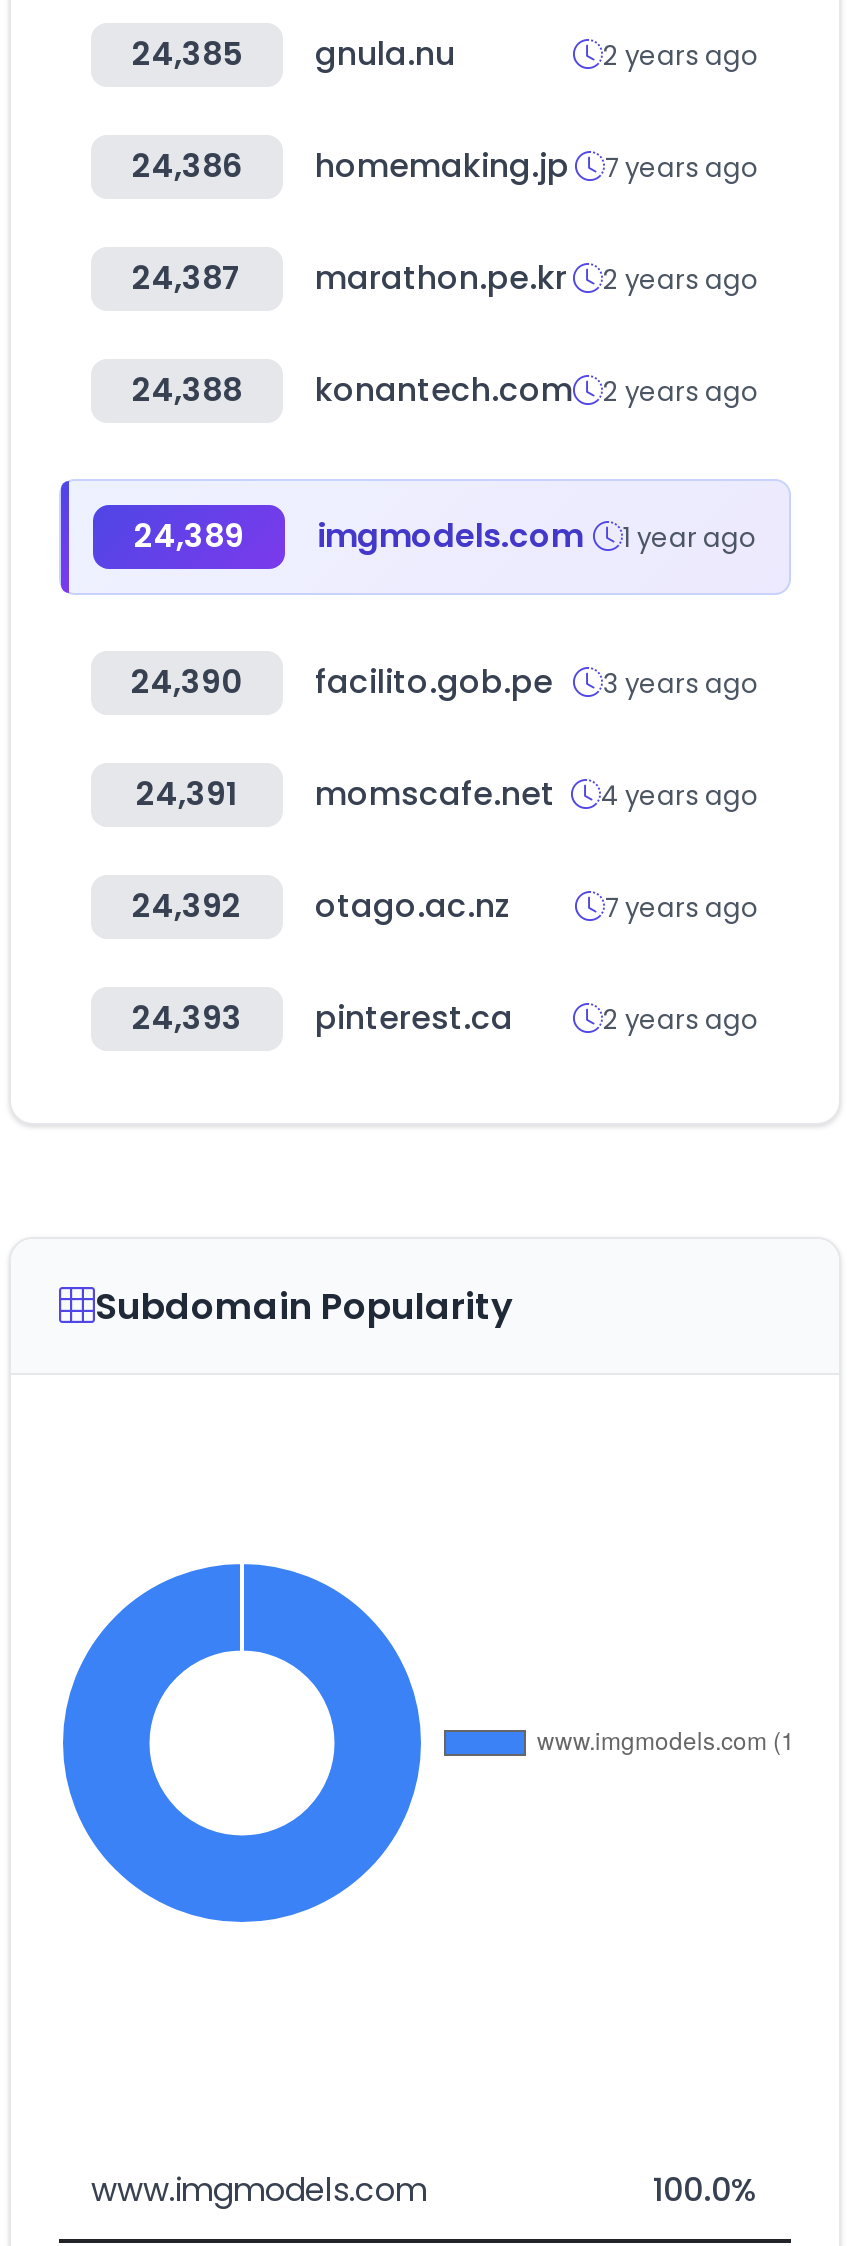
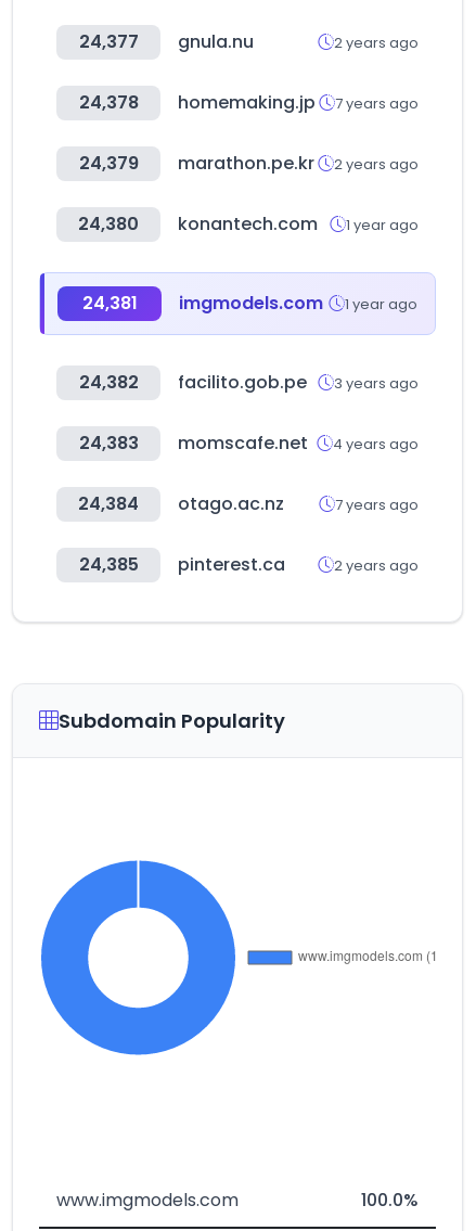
- 24,385 gnula.nu
+ 24,377 gnula.nu

- 24,386 homemaking.jp 7 years ago
+ 24,378 homemaking.jp 7 years ago

- 24,387 marathon.pe.kr 2 years ago
+ 24,379 marathon.pe.kr 2 years ago

- 24,388
+ 24,380

- 2 years ago
+ 1 year ago

- 24,389 imgmodels.com 1 year ago
+ 24,381 imgmodels.com 1 year ago

- 24,390 facilito.gob.pe 3 years ago
+ 24,382 facilito.gob.pe 3 years ago

- 24,391 momscafe.net 4 years ago
+ 24,383 momscafe.net 4 years ago

- 24,392 otago.ac.nz
+ 24,384 otago.ac.nz

- 24,393 pinterest.ca
+ 24,385 pinterest.ca
